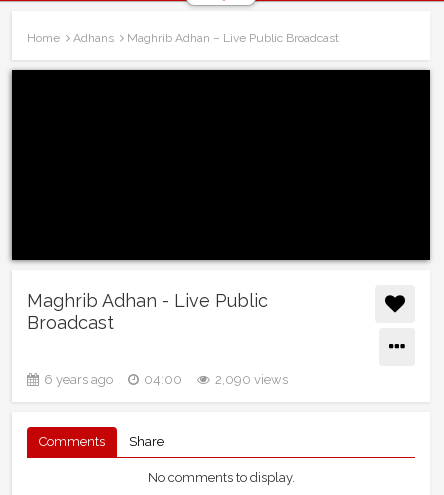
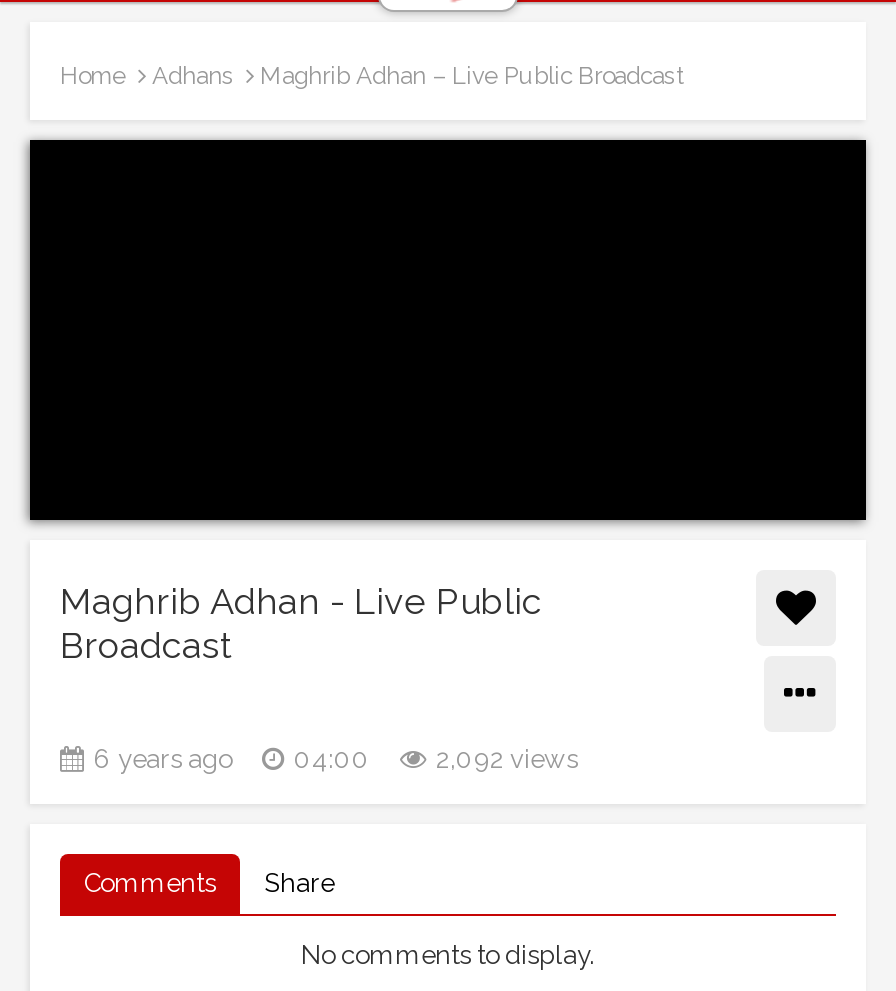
- 2,090 views
+ 2,092 views
